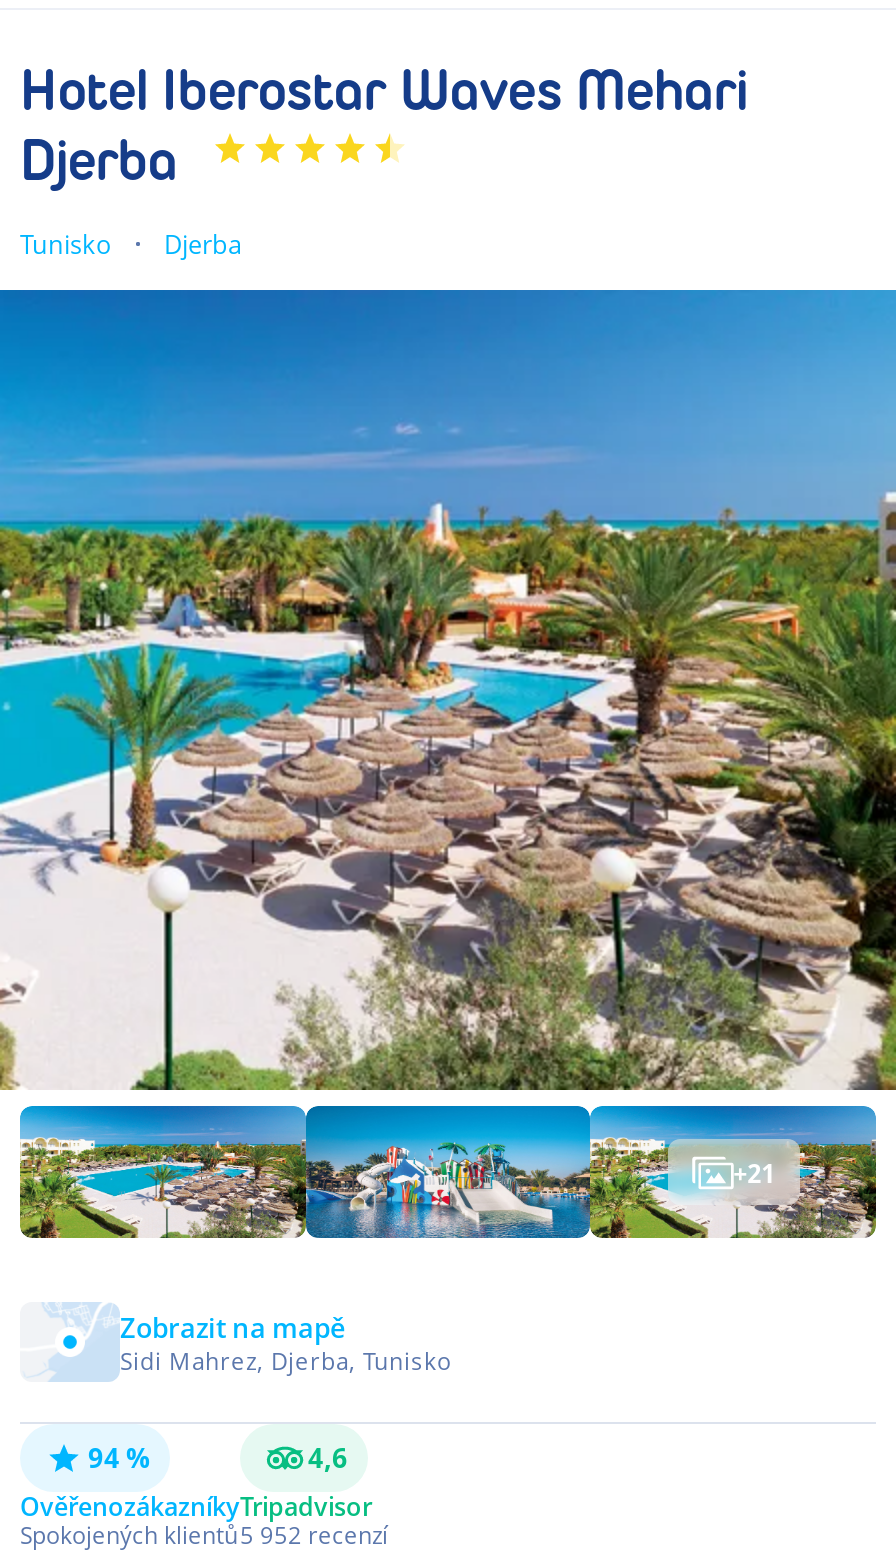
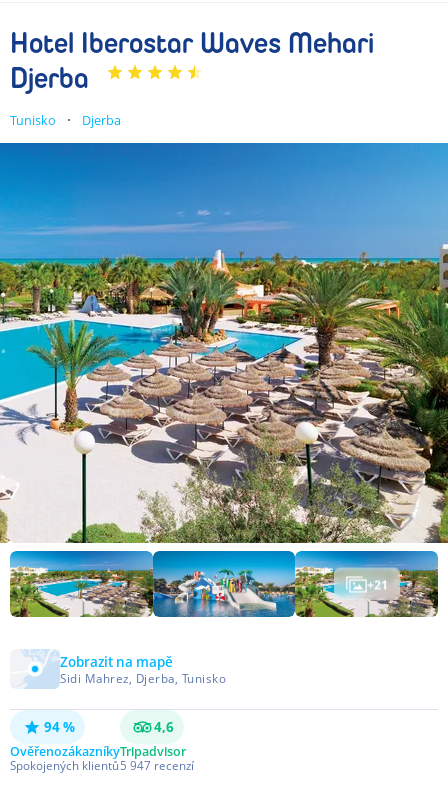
- Spokojených klientů 5 952 recenzí
+ Spokojených klientů 5 947 recenzí
